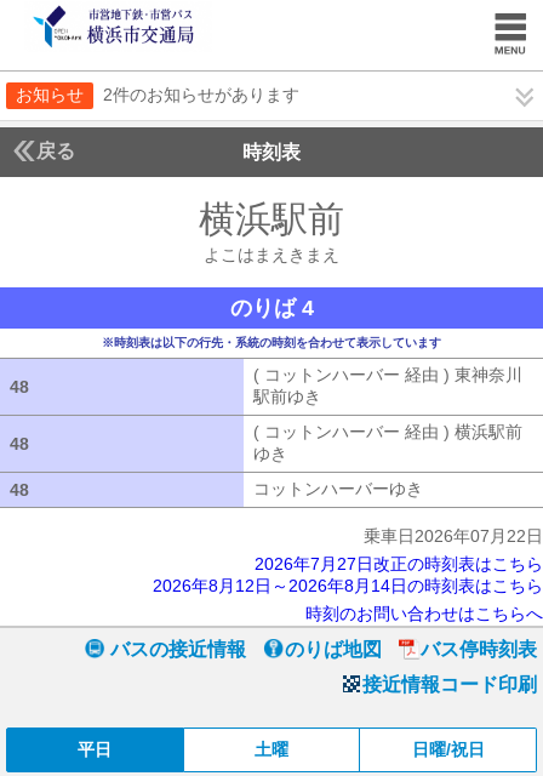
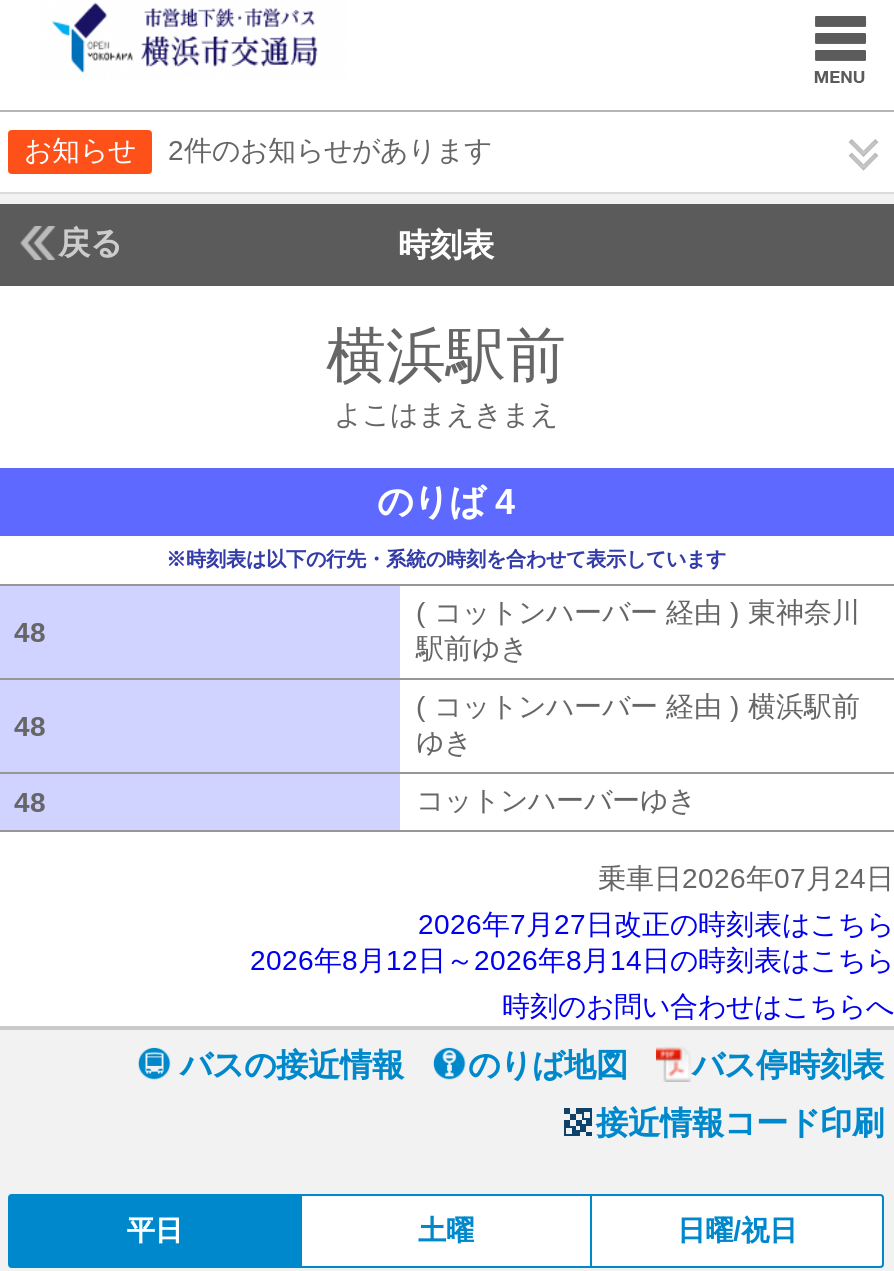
- 乗車日2026年07月22日
+ 乗車日2026年07月24日
